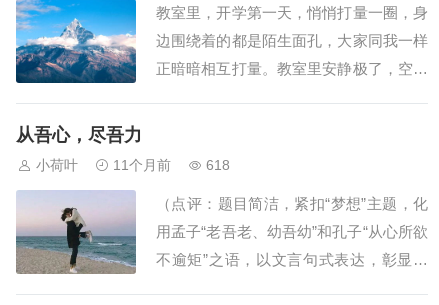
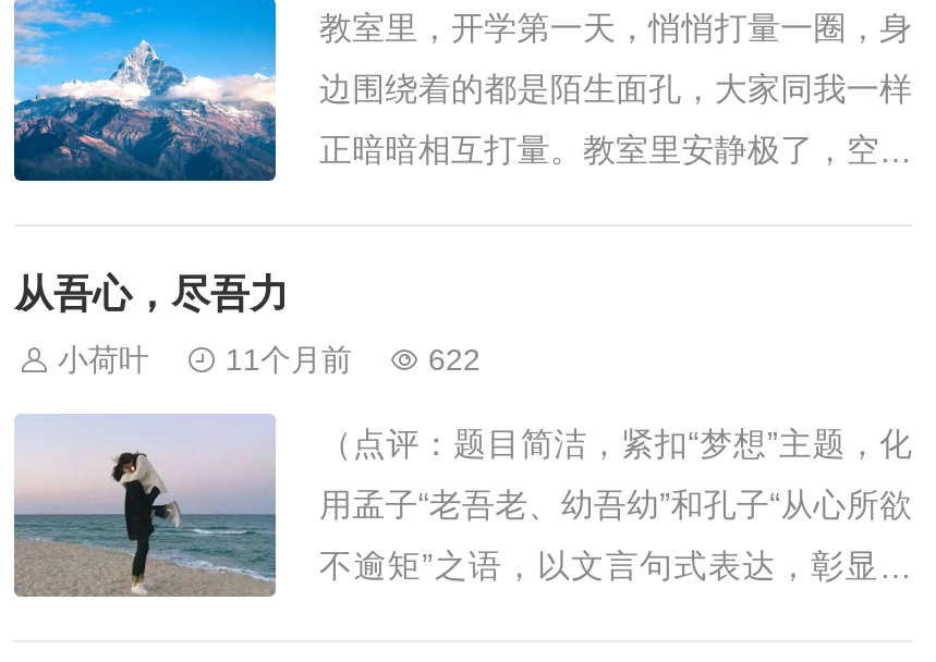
- 618
+ 622
